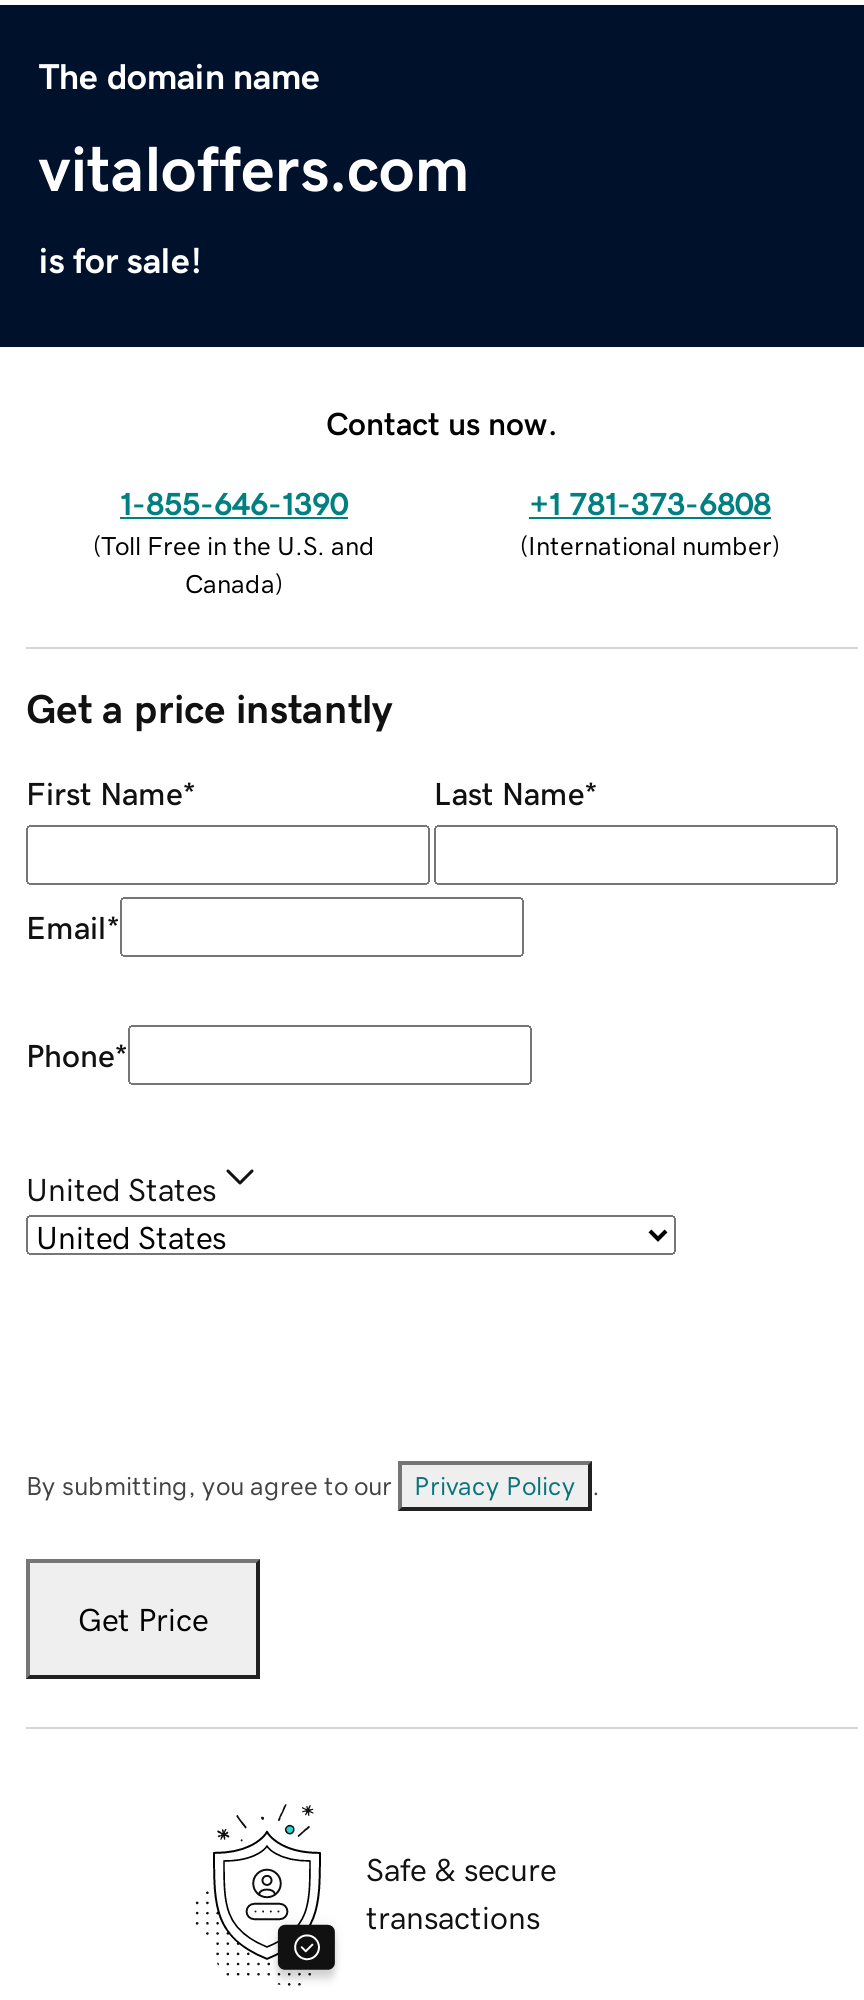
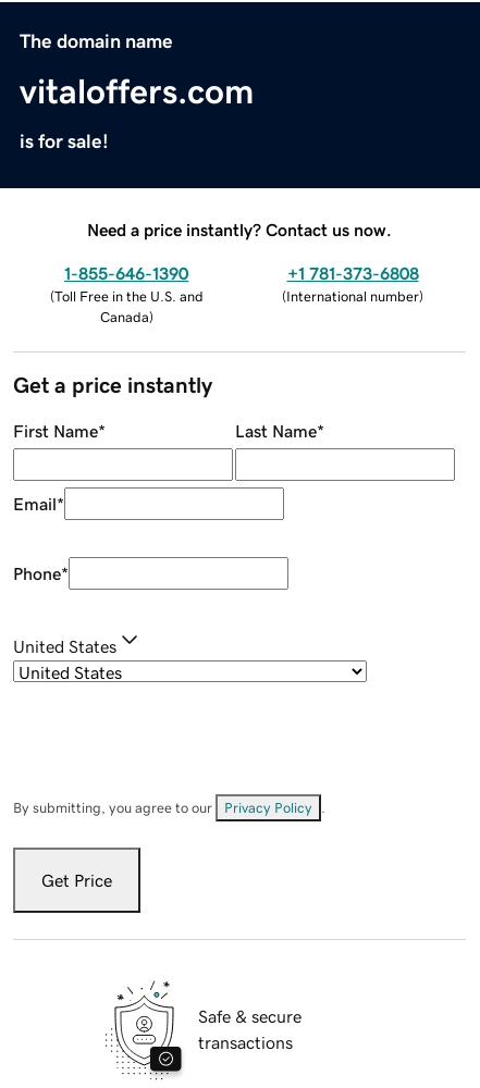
- Contact us now.
+ Need a price instantly? Contact us now.
